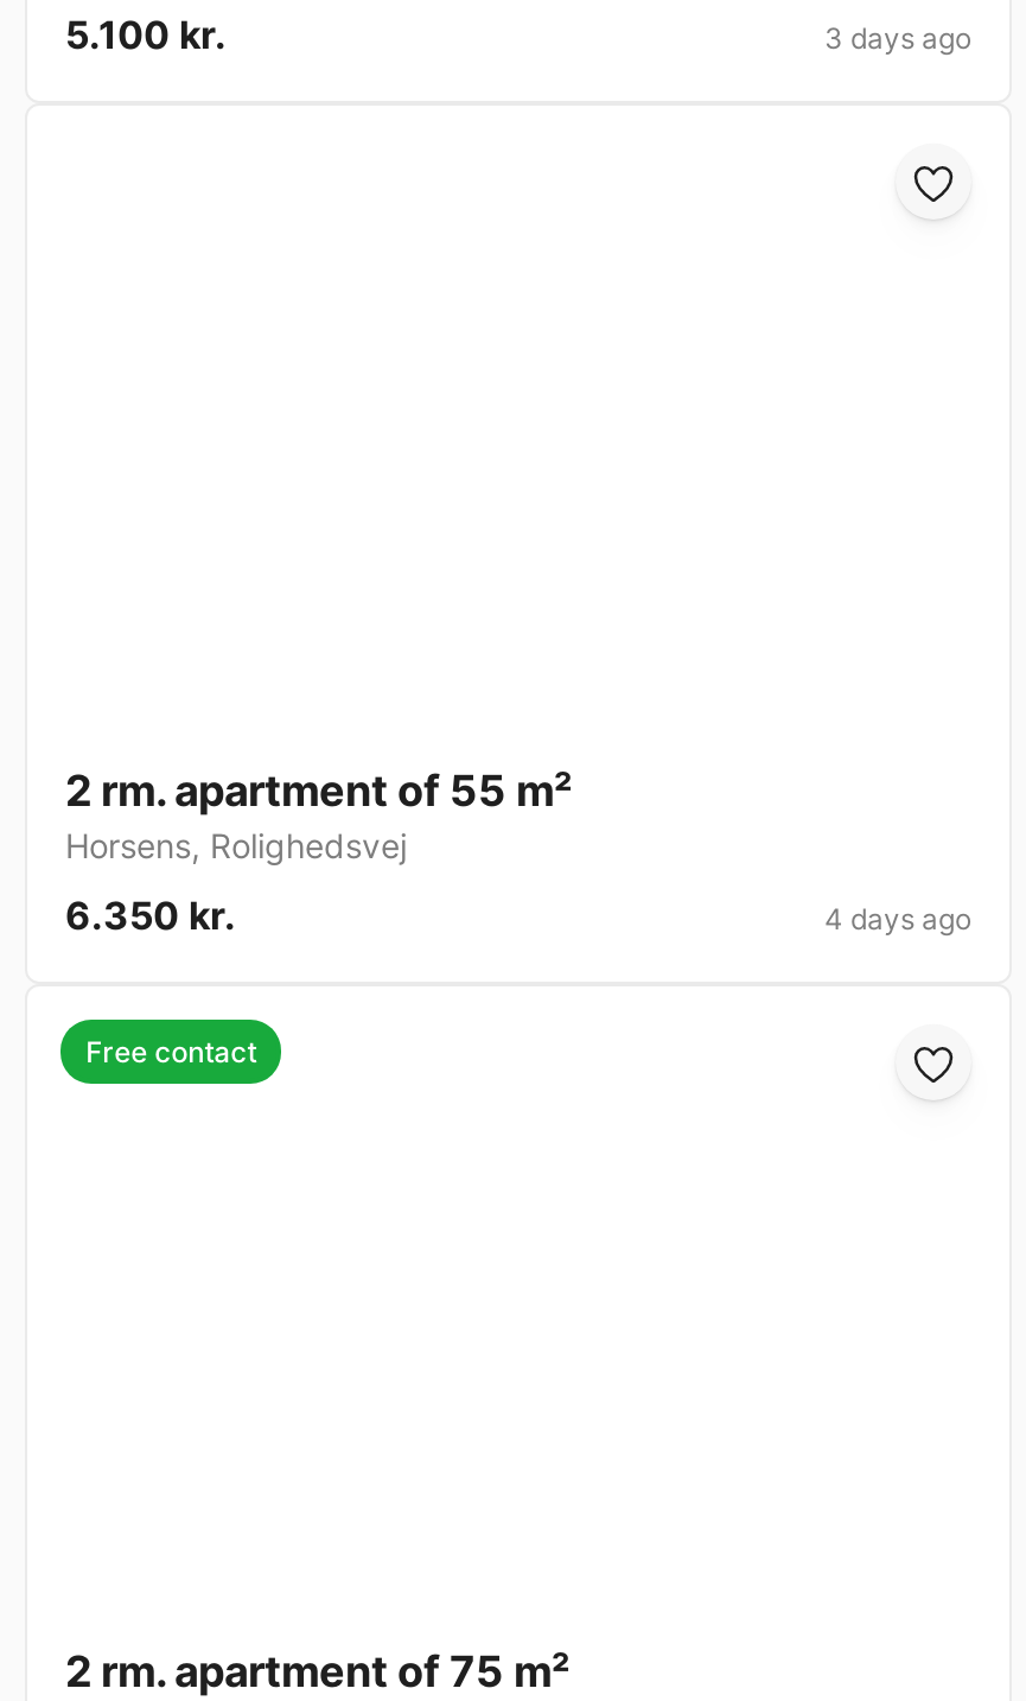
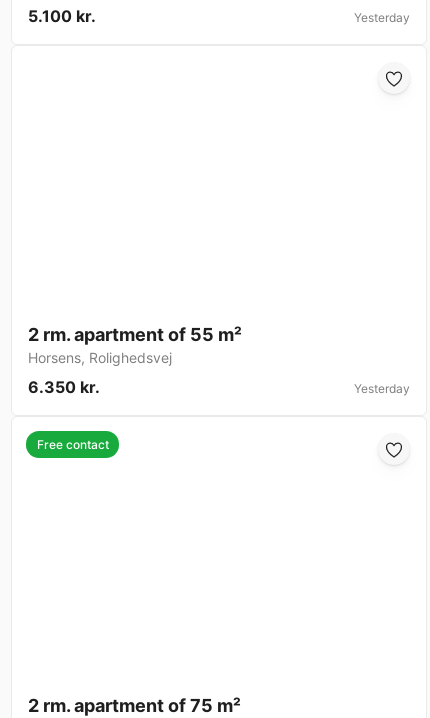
- 3 days ago
+ Yesterday

- 4 days ago
+ Yesterday
